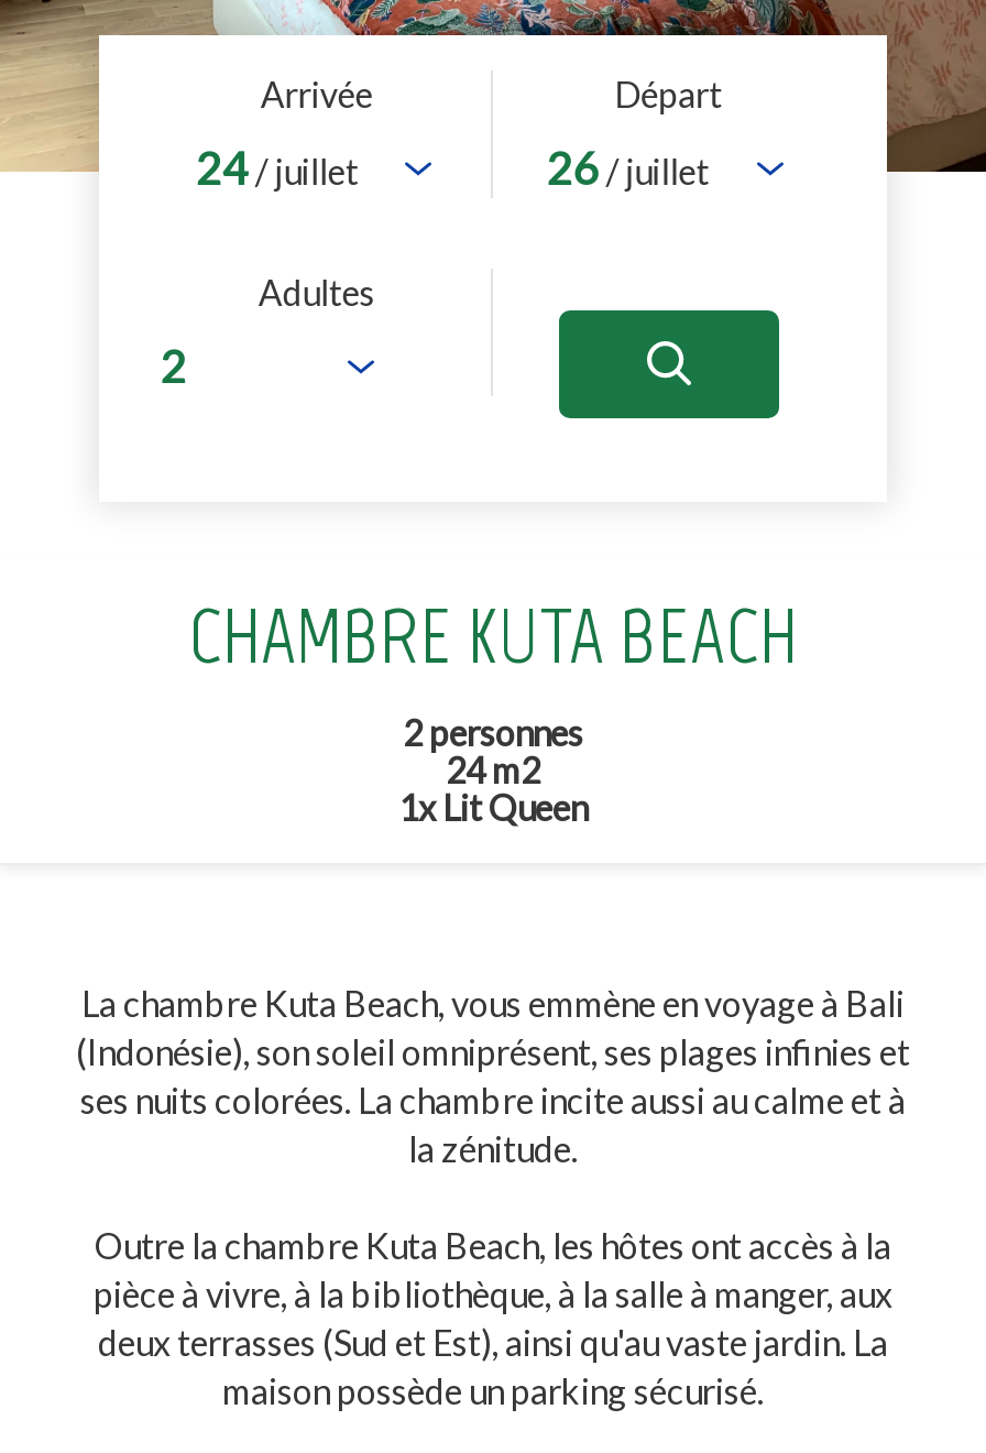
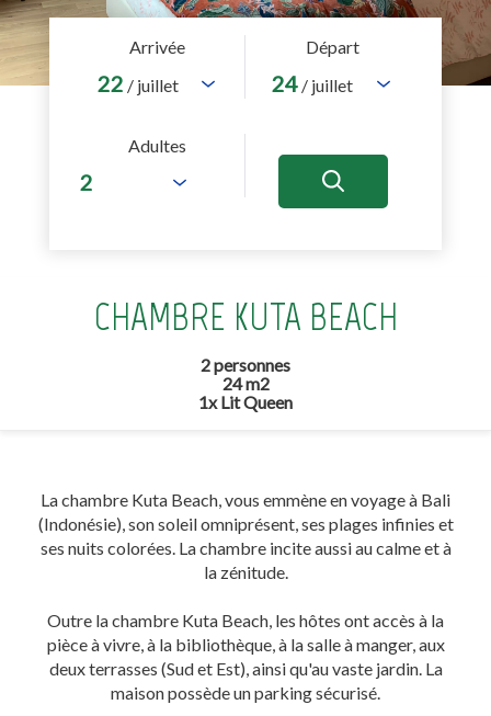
- 24 / juillet
+ 22 / juillet

- 26 / juillet
+ 24 / juillet
